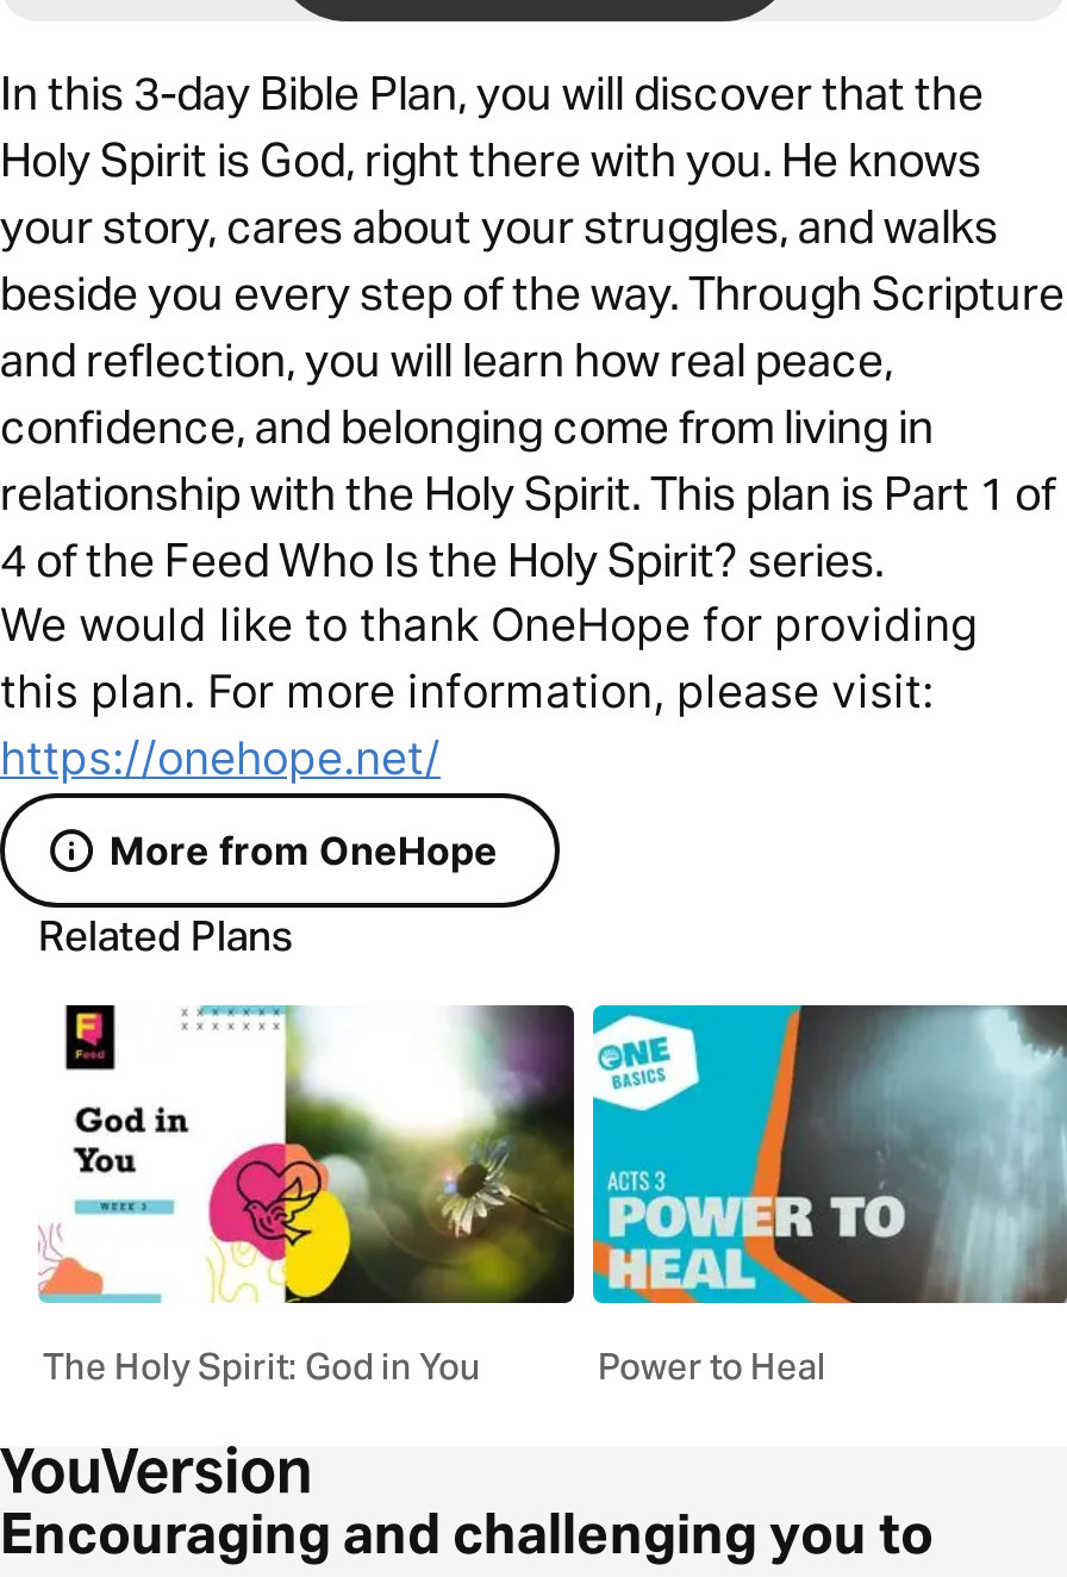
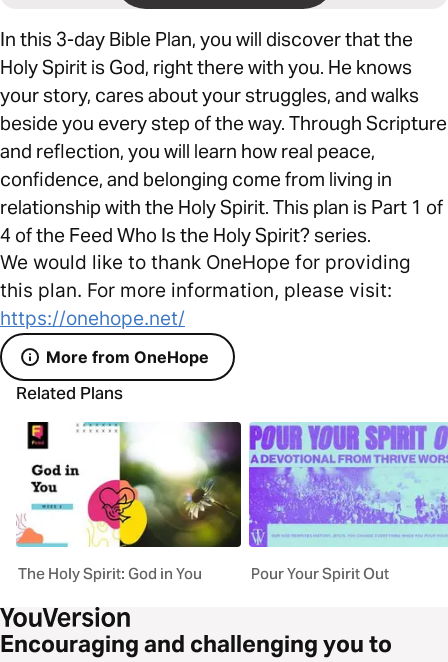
- [image]
- Power to Heal
+ [image]
+ Pour Your Spirit Out
